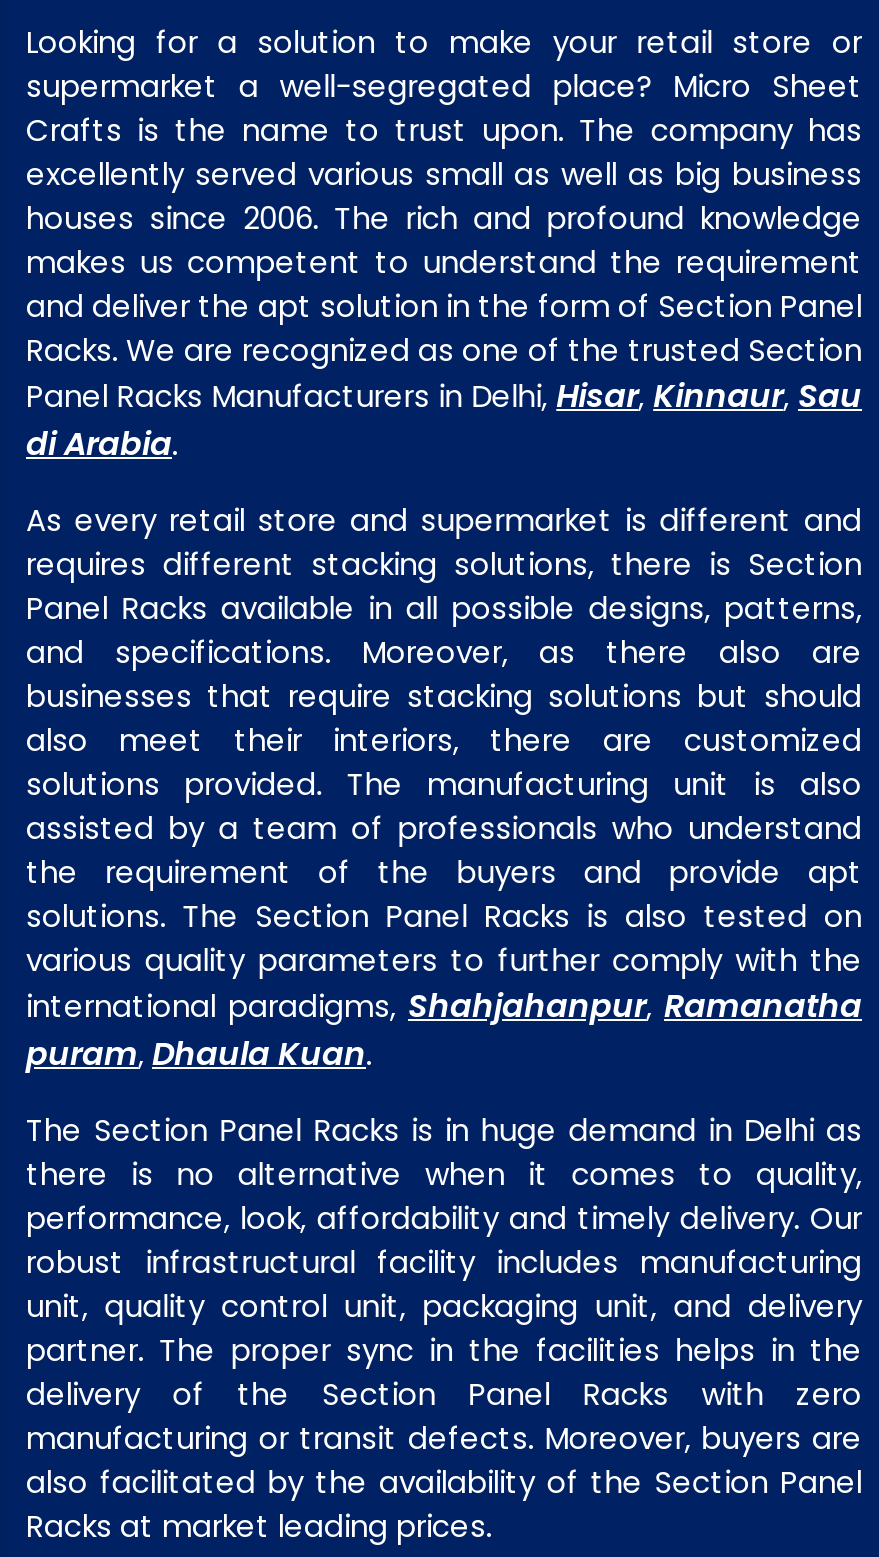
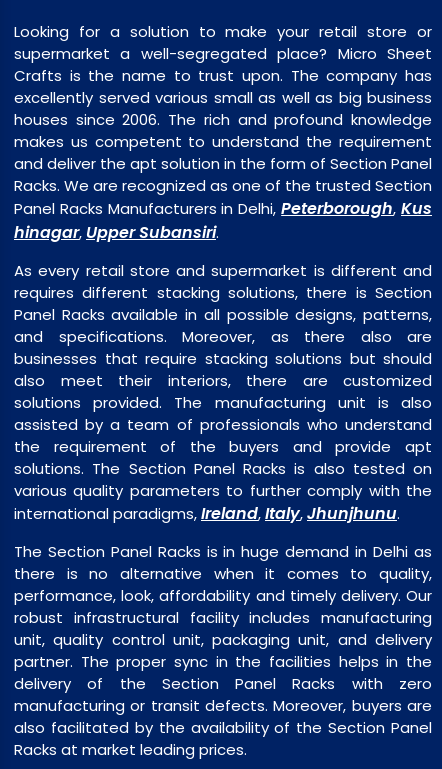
- Panel Racks Manufacturers in Delhi, Hisar, Kinnaur, Sau
- di Arabia.
+ Panel Racks Manufacturers in Delhi, Peterborough, Kus
+ hinagar, Upper Subansiri.

- international paradigms, Shahjahanpur, Ramanatha
- puram, Dhaula Kuan.
+ international paradigms, Ireland, Italy, Jhunjhunu.
